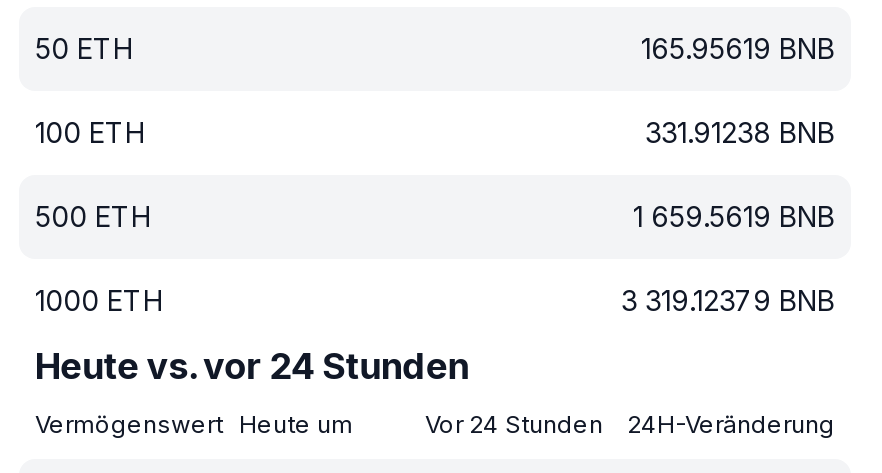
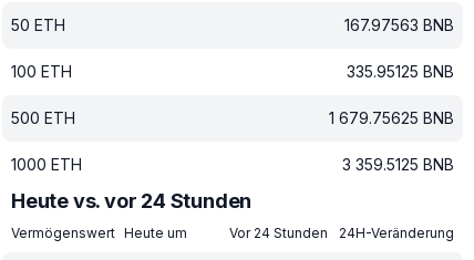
- 165.95619 BNB
+ 167.97563 BNB

- 331.91238 BNB
+ 335.95125 BNB

- 1 659.5619 BNB
+ 1 679.75625 BNB

- 3 319.12379 BNB
+ 3 359.5125 BNB
